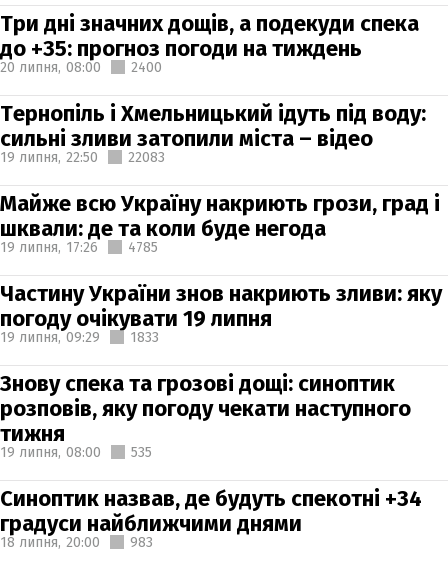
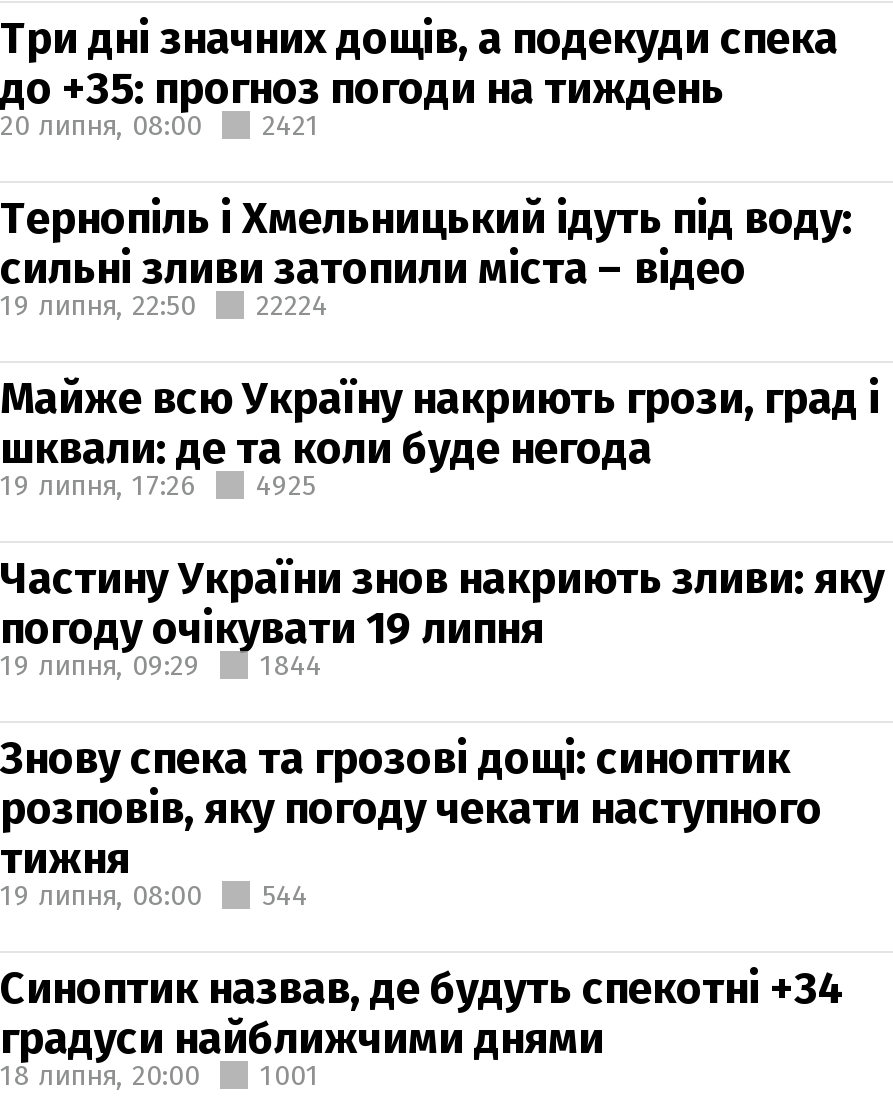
- 20 липня, 08:00 2400
+ 20 липня, 08:00 2421

- 19 липня, 22:50 22083
+ 19 липня, 22:50 22224

- 19 липня, 17:26 4785
+ 19 липня, 17:26 4925

- 19 липня, 09:29 1833
+ 19 липня, 09:29 1844

- 19 липня, 08:00 535
+ 19 липня, 08:00 544

- 18 липня, 20:00 983
+ 18 липня, 20:00 1001
